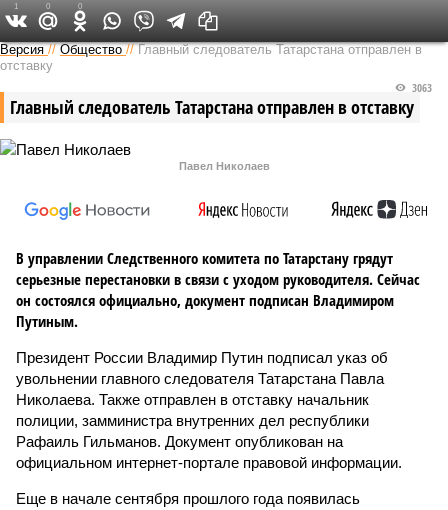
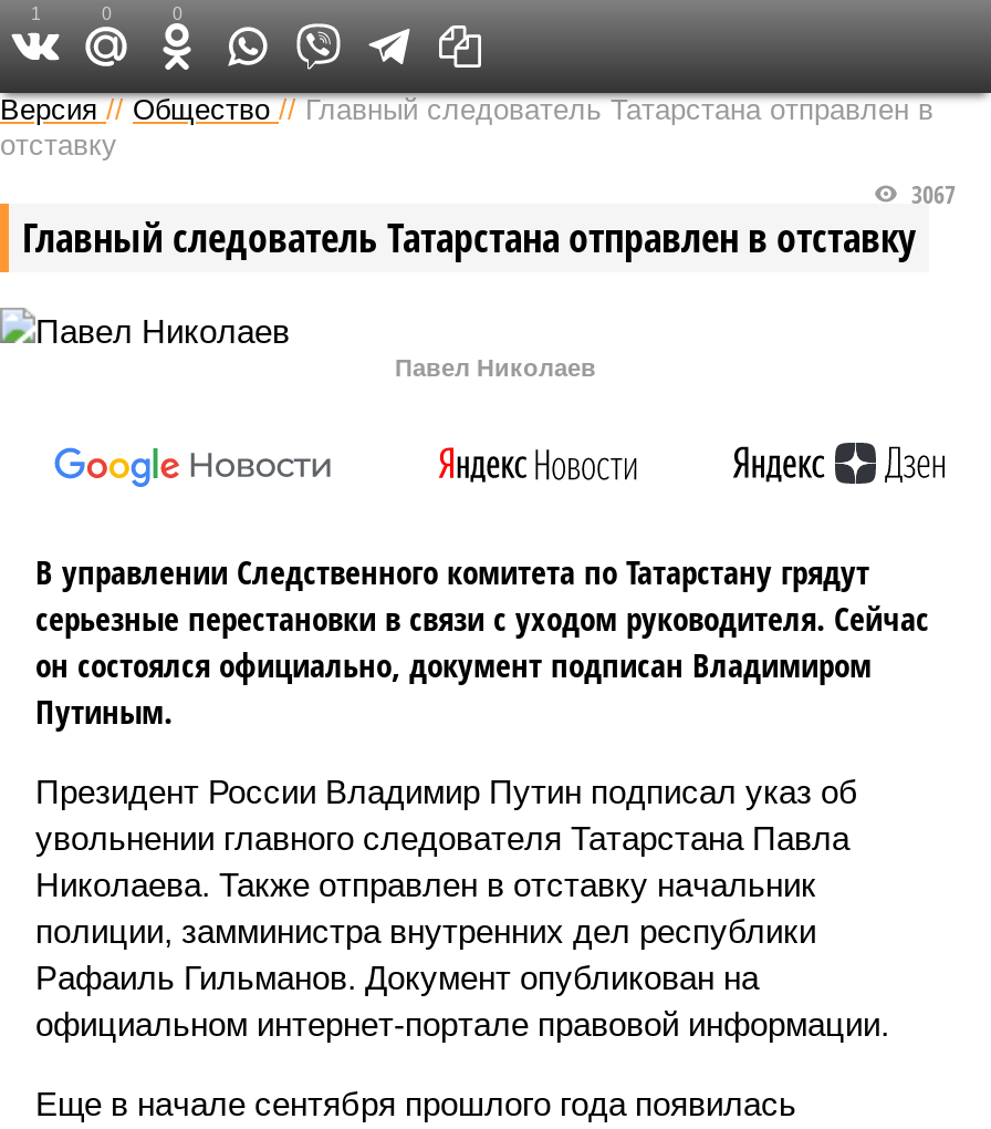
- 3063
+ 3067
